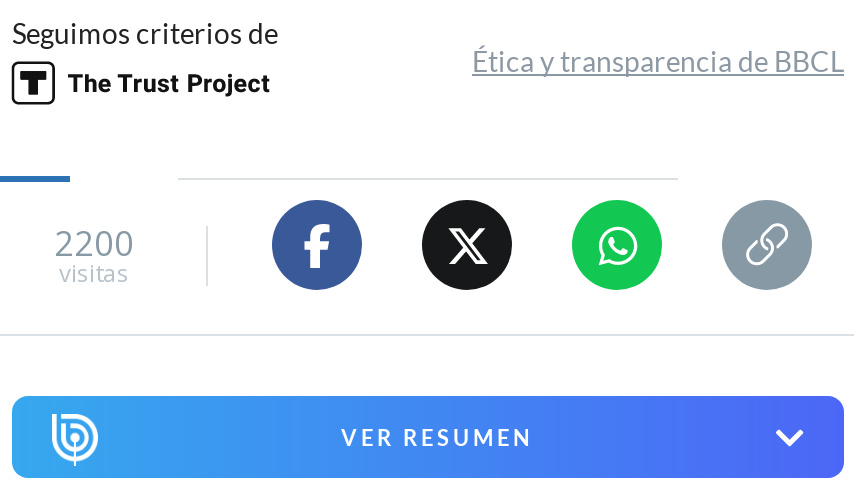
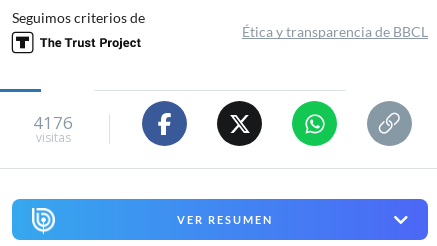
- 2200
+ 4176
